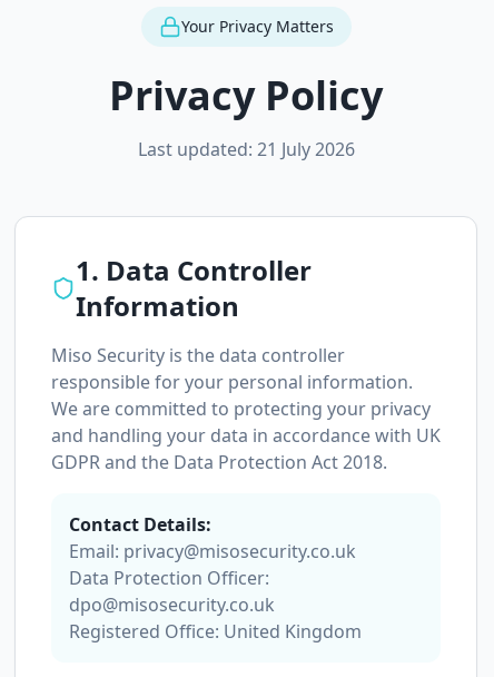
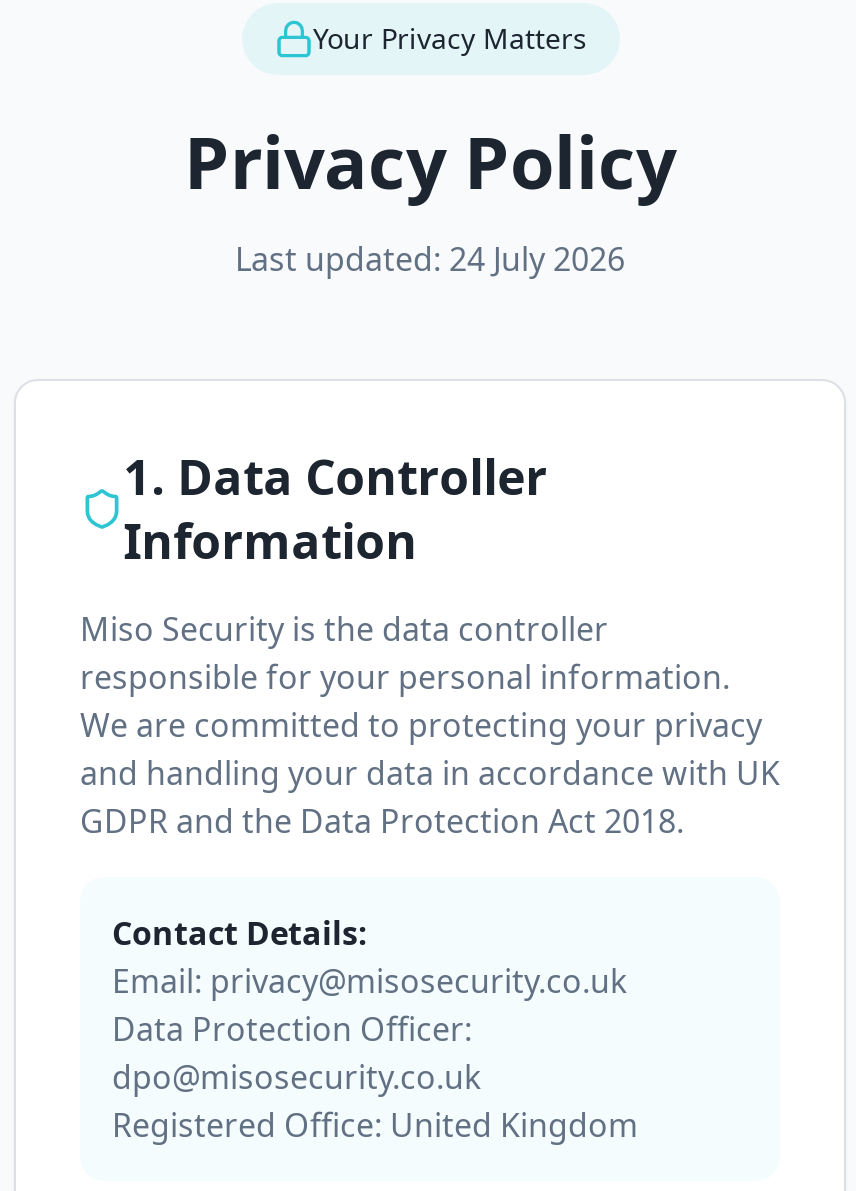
- Last updated: 21 July 2026
+ Last updated: 24 July 2026
